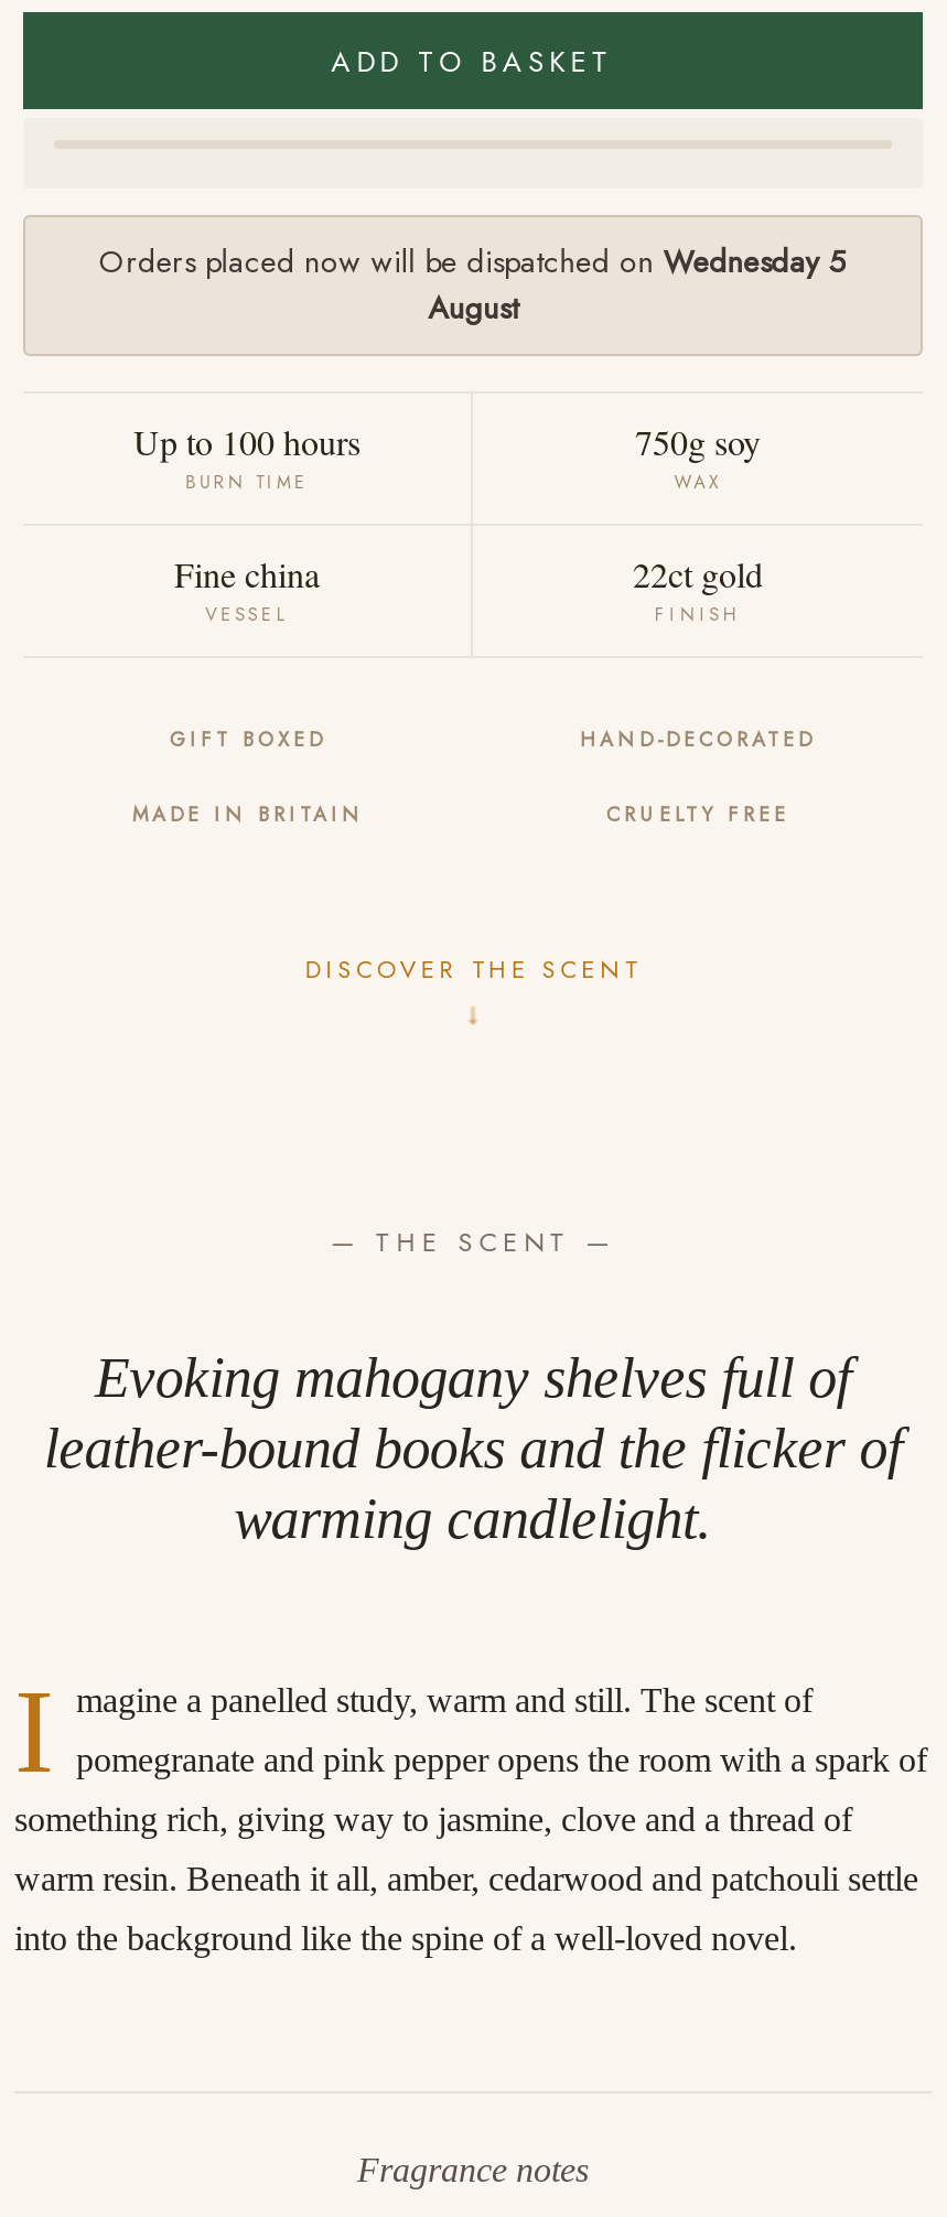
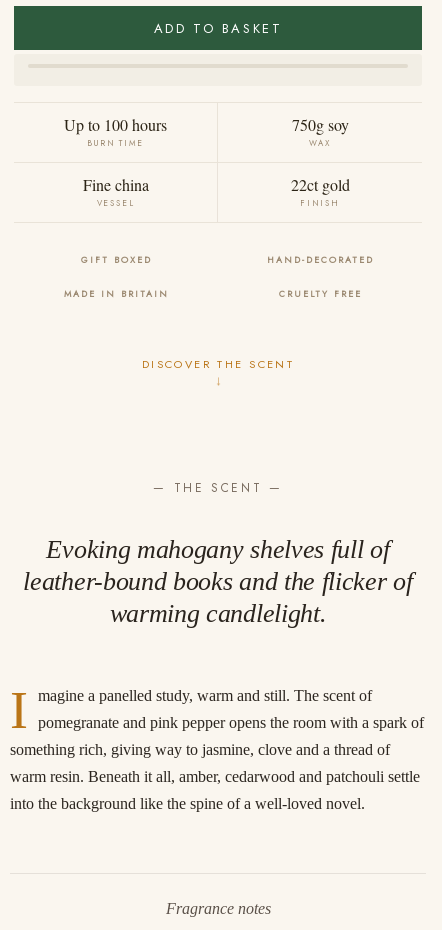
- Orders placed now will be dispatched on Wednesday 5
- August
